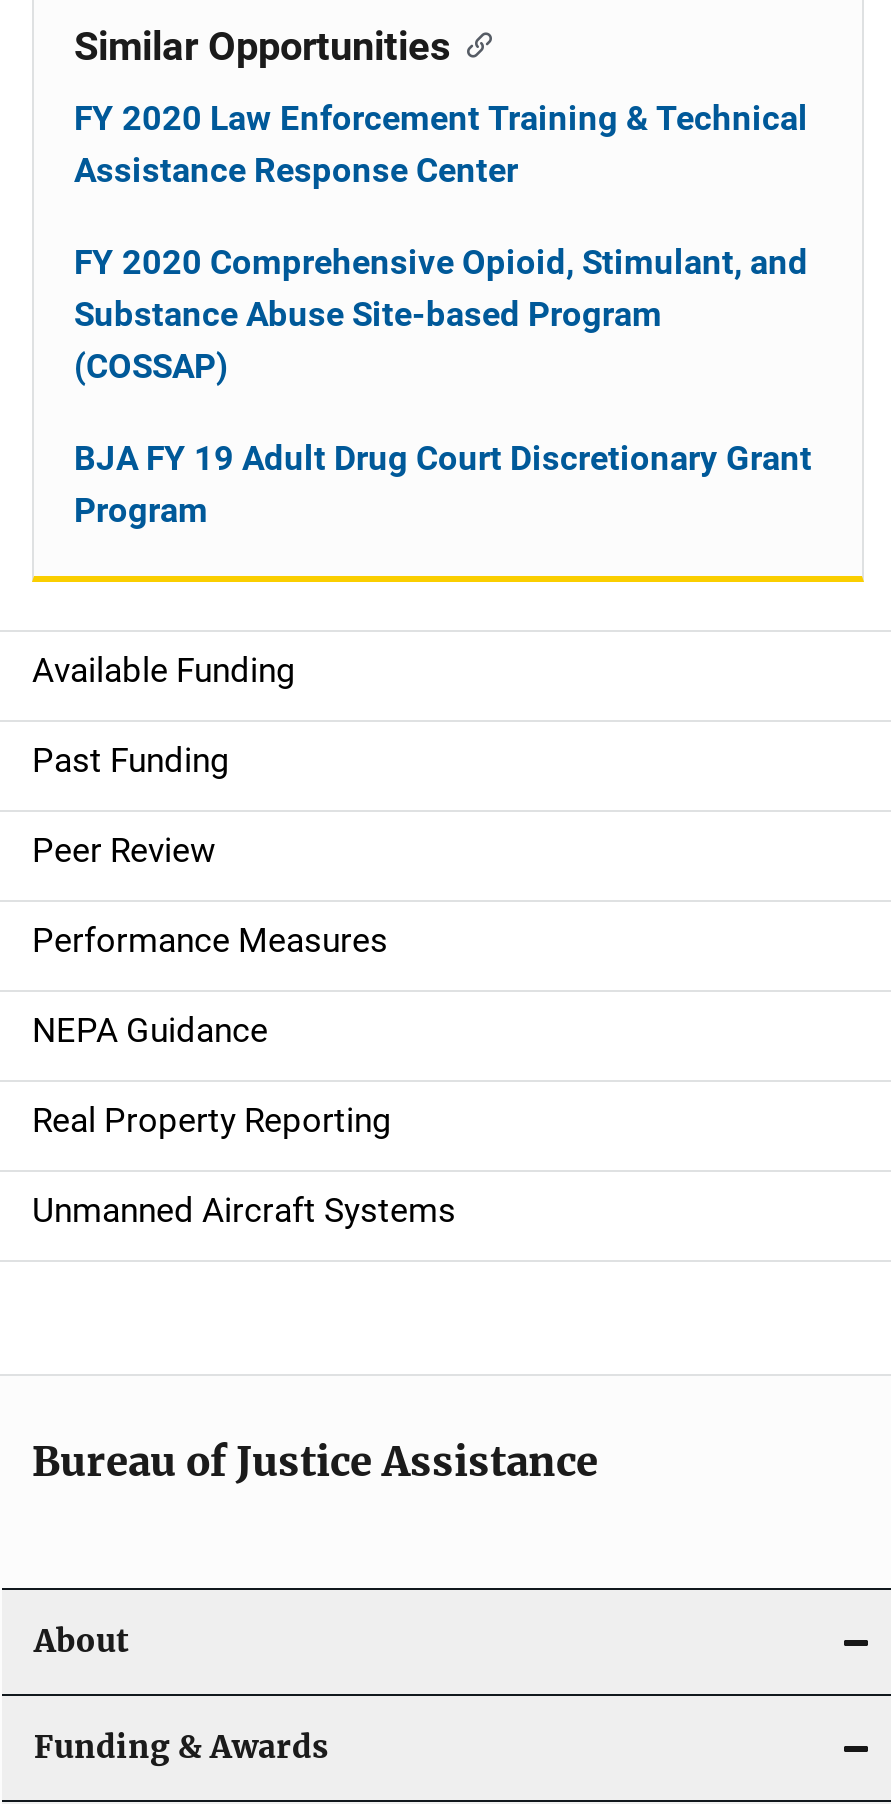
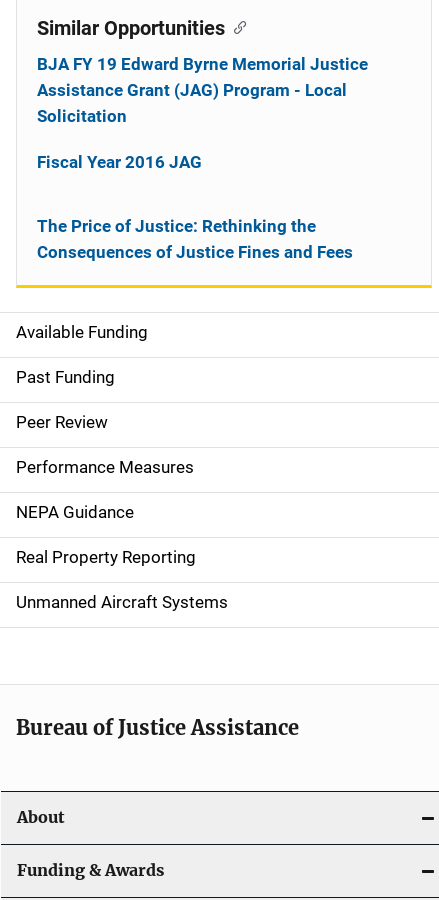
- FY 2020 Law Enforcement Training & Technical
- Assistance Response Center
+ BJA FY 19 Edward Byrne Memorial Justice
+ Assistance Grant (JAG) Program - Local
+ Solicitation

- FY 2020 Comprehensive Opioid, Stimulant, and
- Substance Abuse Site-based Program
- (COSSAP)
+ Fiscal Year 2016 JAG

- BJA FY 19 Adult Drug Court Discretionary Grant
- Program
+ The Price of Justice: Rethinking the
+ Consequences of Justice Fines and Fees
